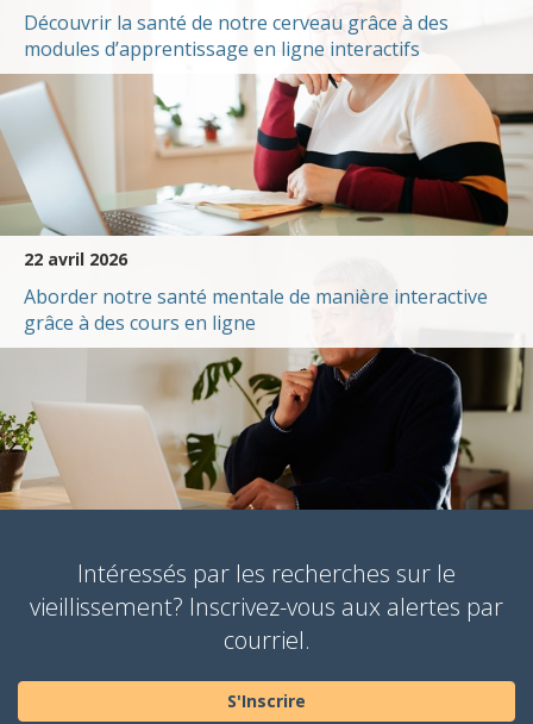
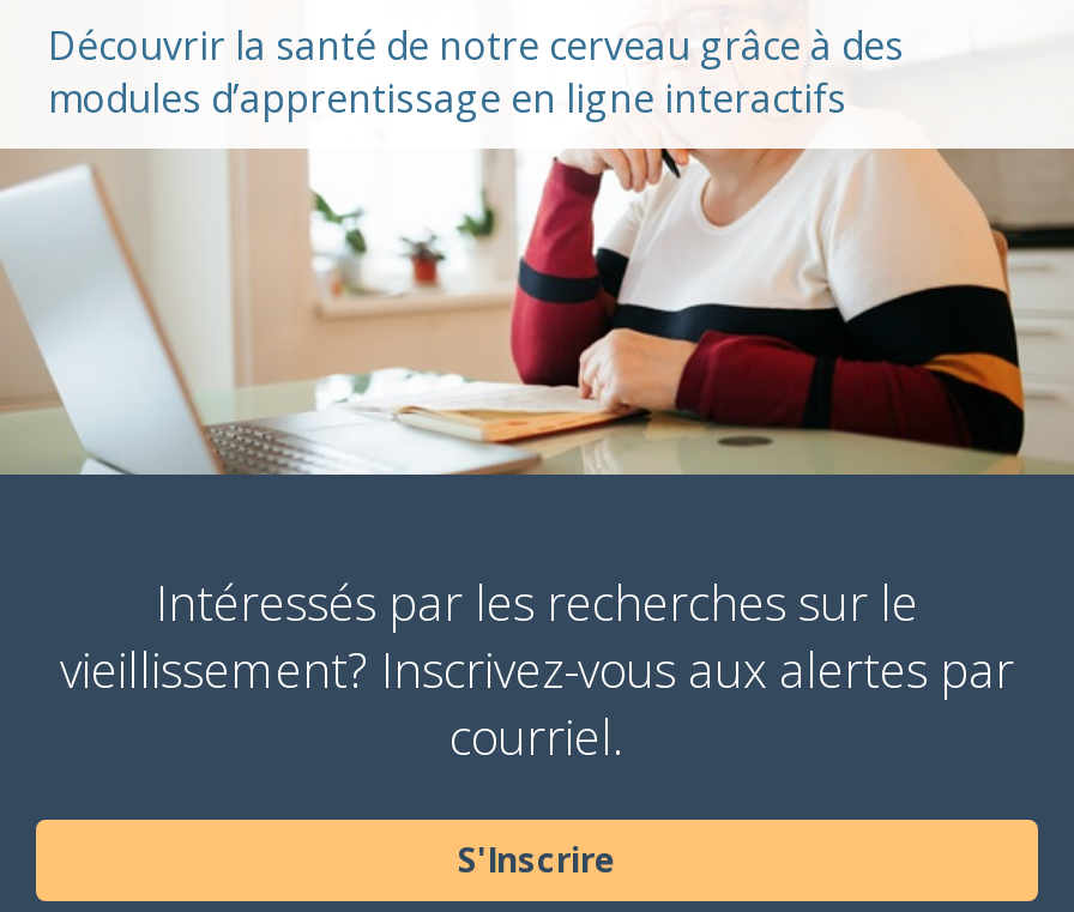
- 22 avril 2026
- Aborder notre santé mentale de manière interactive
- grâce à des cours en ligne

- [image]
